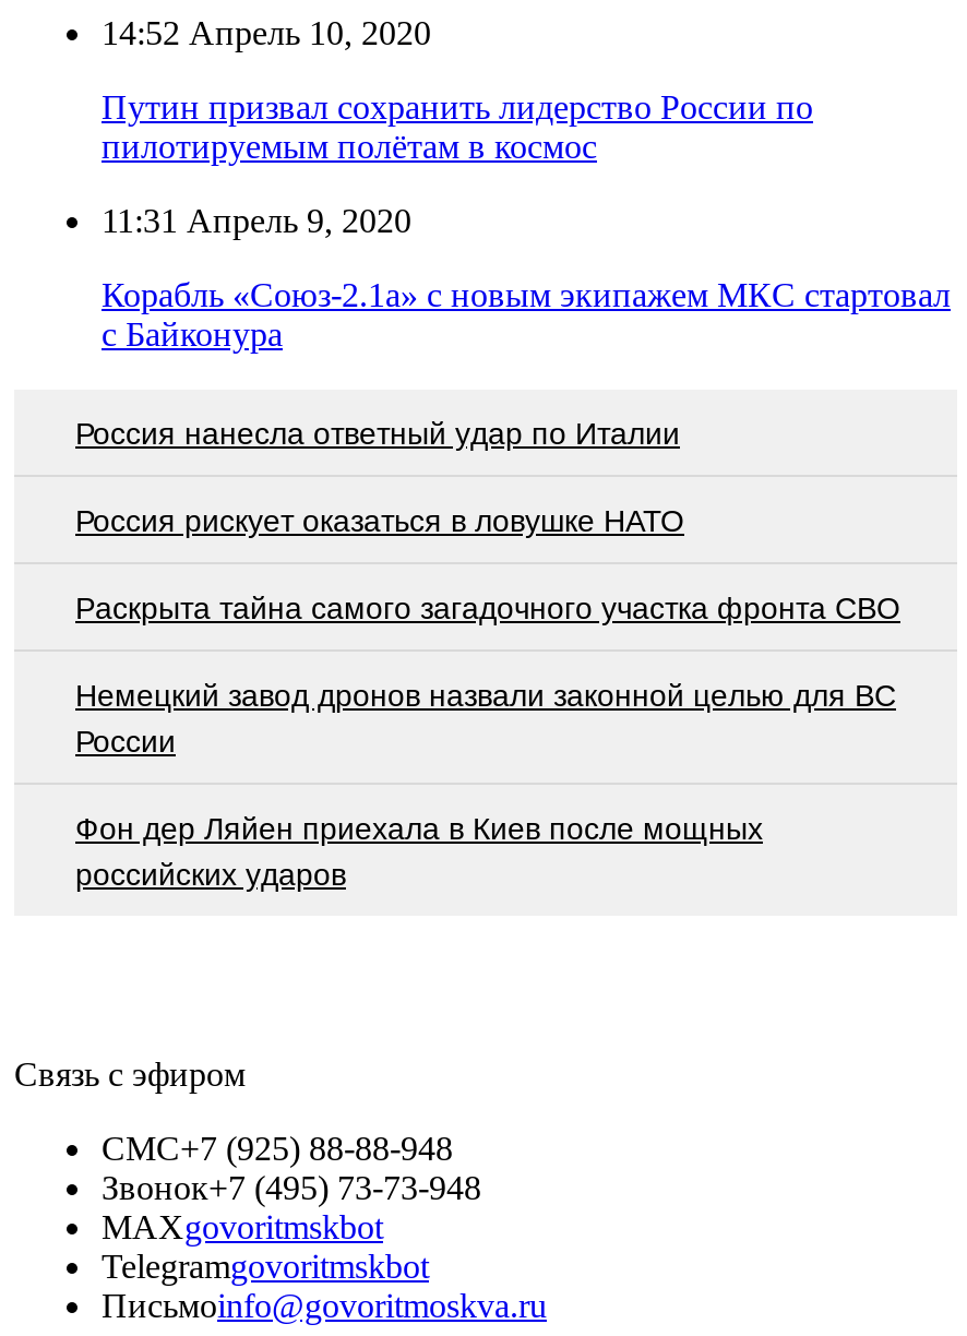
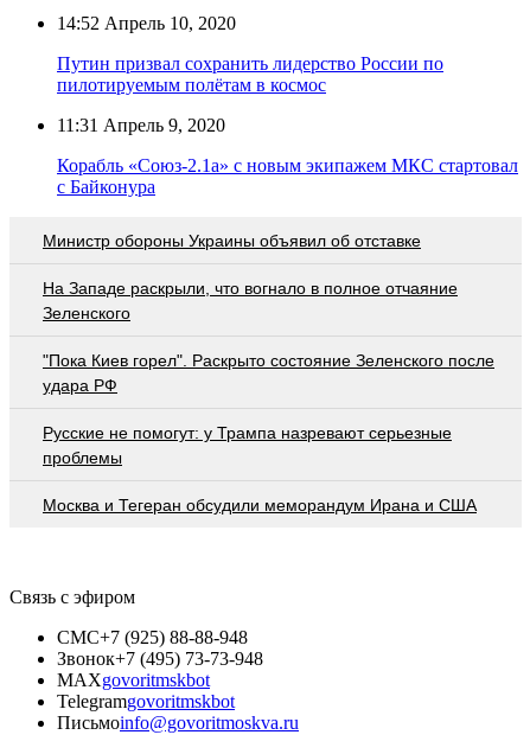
- Россия нанесла ответный удар по Италии
+ Министр обороны Украины объявил об отставке

- Россия рискует оказаться в ловушке НАТО
+ На Западе раскрыли, что вогнало в полное отчаяние
+ Зеленского

- Раскрыта тайна самого загадочного участка фронта СВО
+ "Пока Киев горел". Раскрыто состояние Зеленского после
+ удара РФ

- Немецкий завод дронов назвали законной целью для ВС
- России
+ Русские не помогут: у Трампа назревают серьезные
+ проблемы

- Фон дер Ляйен приехала в Киев после мощных
- российских ударов
+ Москва и Тегеран обсудили меморандум Ирана и США
